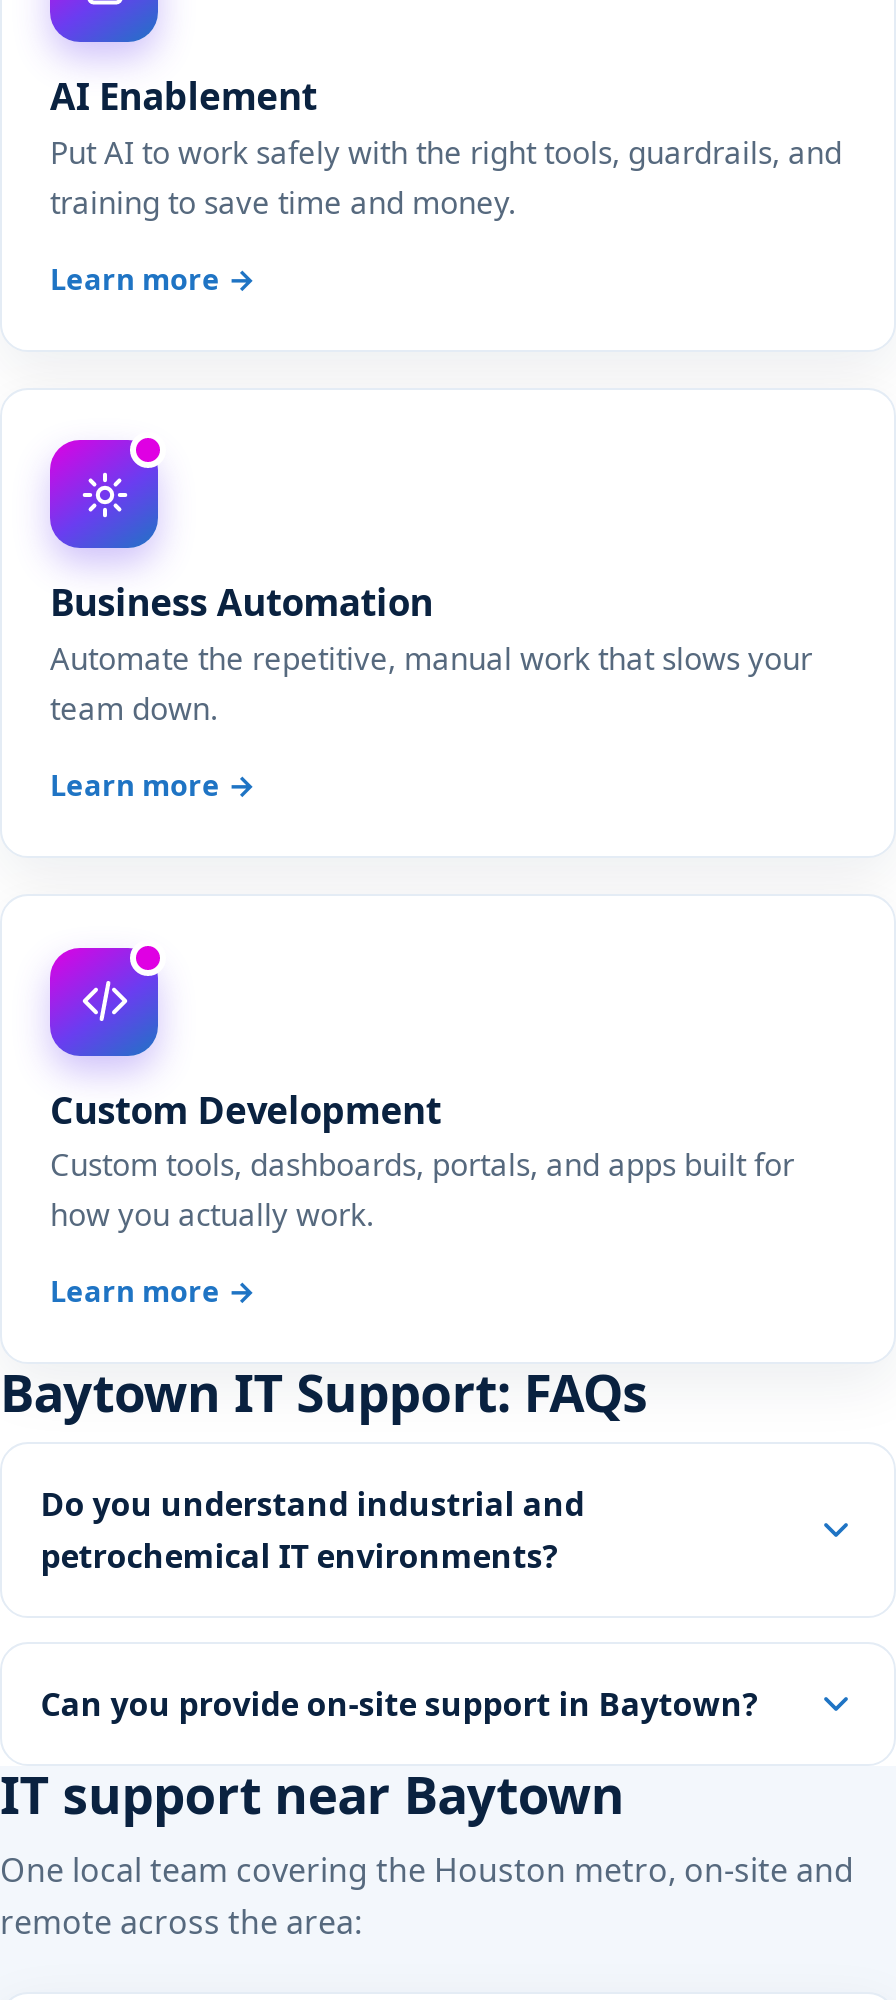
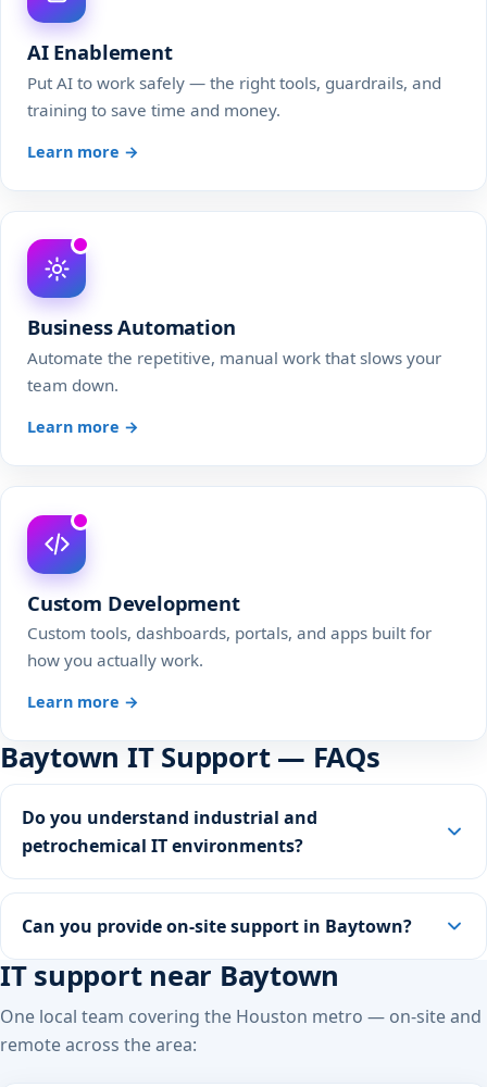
- Put AI to work safely with the right tools, guardrails, and
+ Put AI to work safely — the right tools, guardrails, and

- Baytown IT Support: FAQs
+ Baytown IT Support — FAQs

- One local team covering the Houston metro, on-site and
+ One local team covering the Houston metro — on-site and
